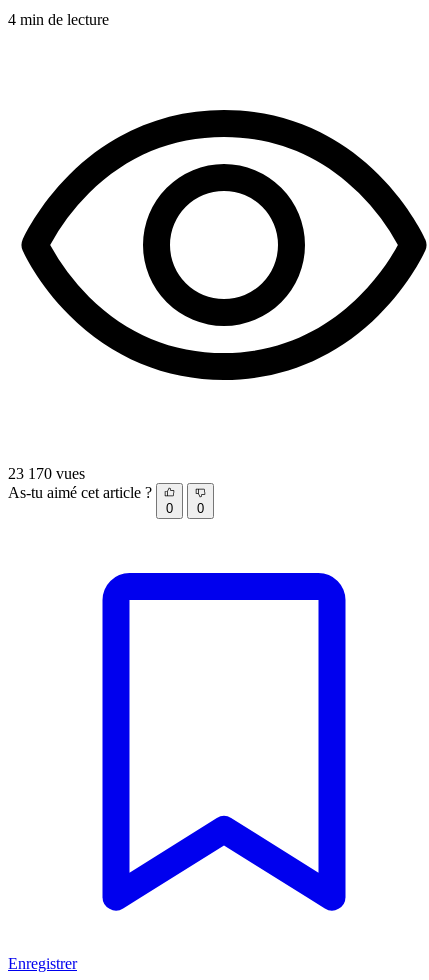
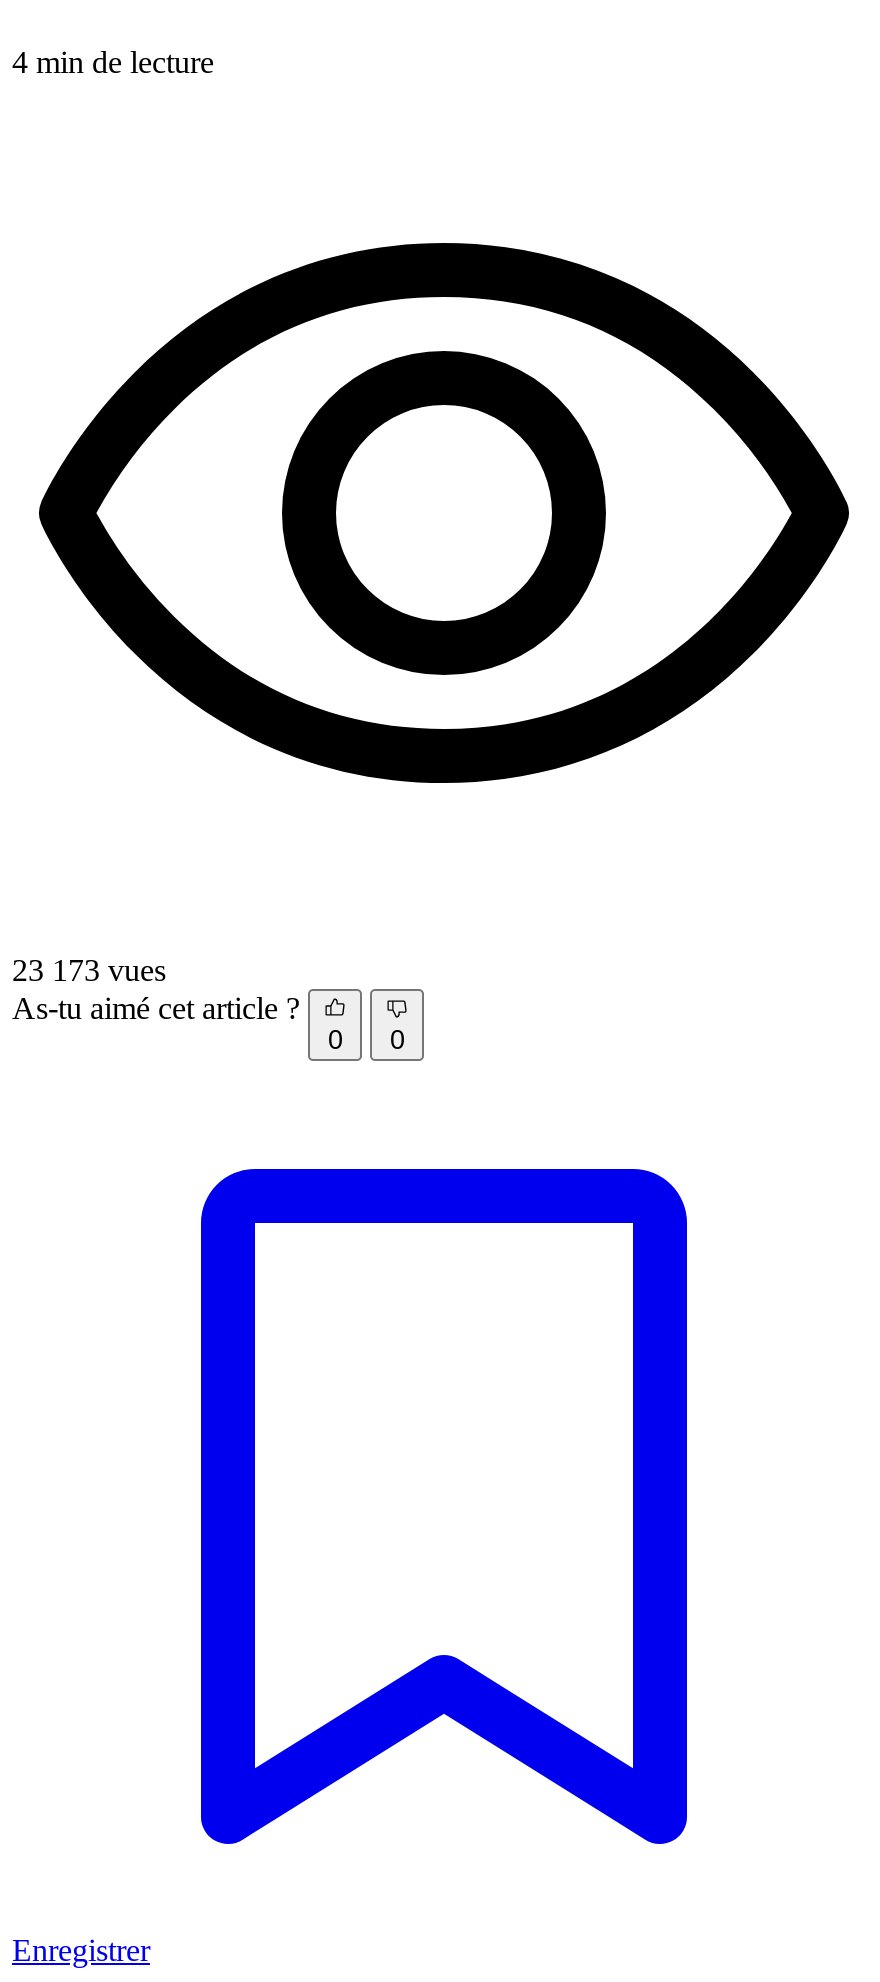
- 23 170 vues
+ 23 173 vues
